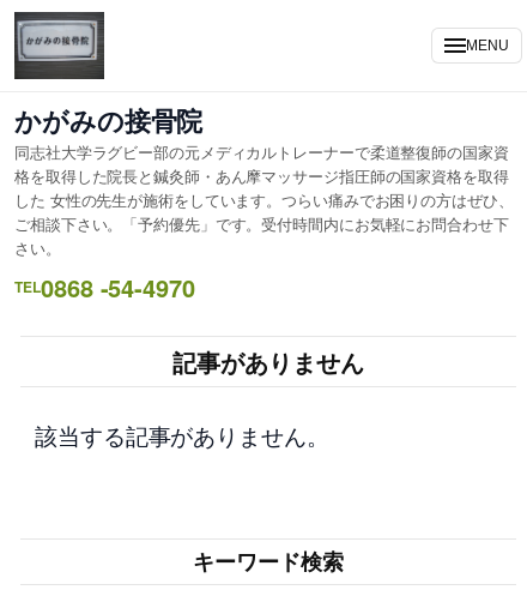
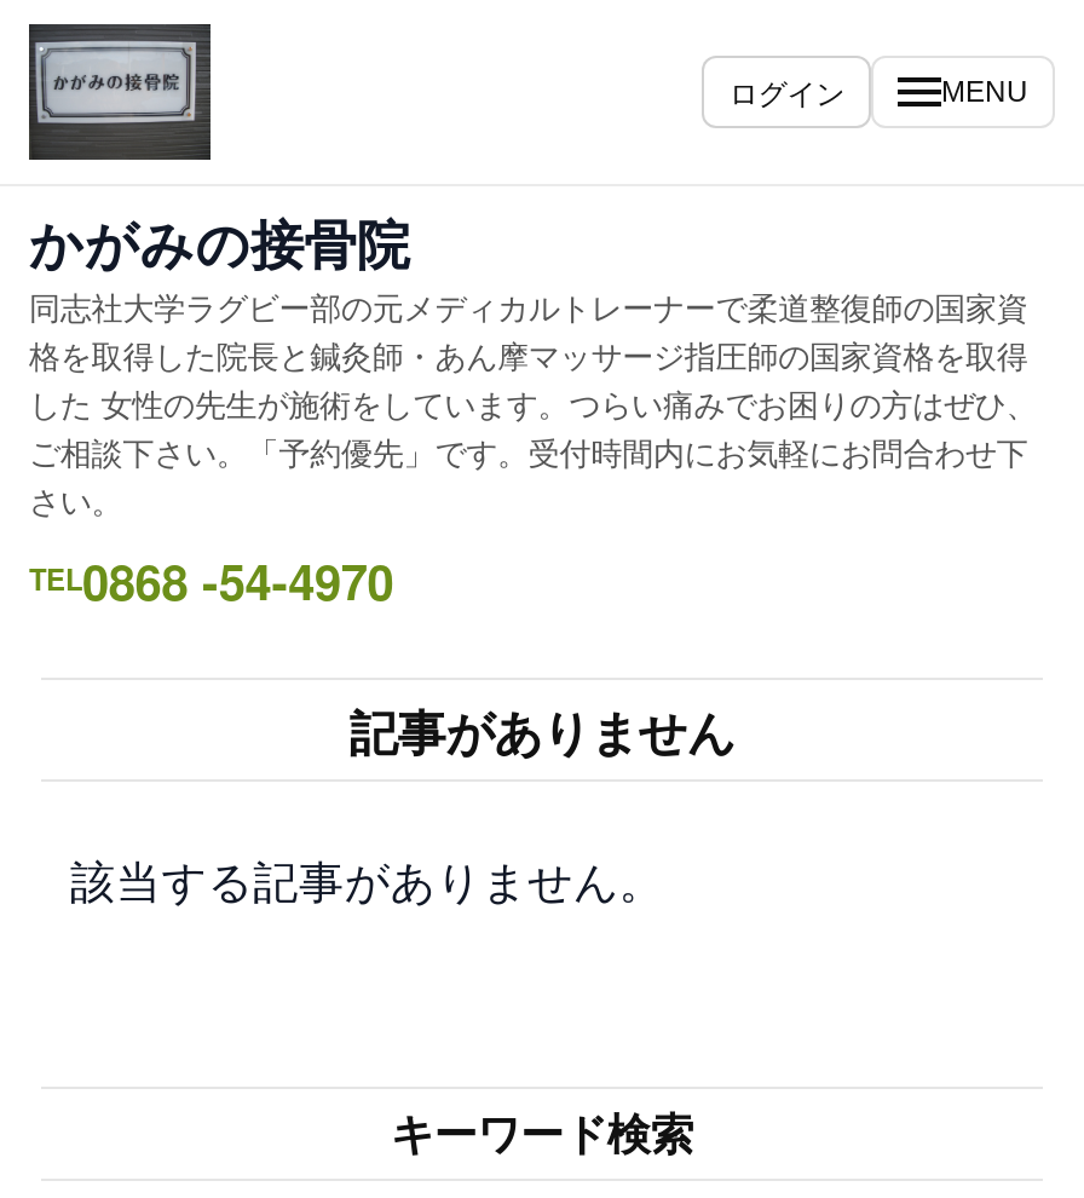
+ ログイン
